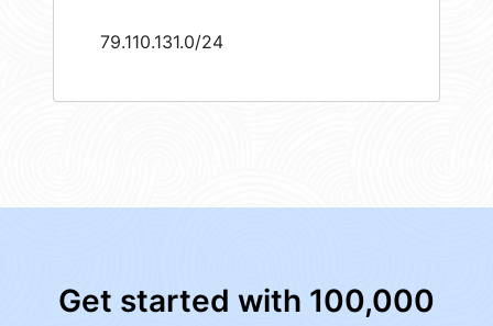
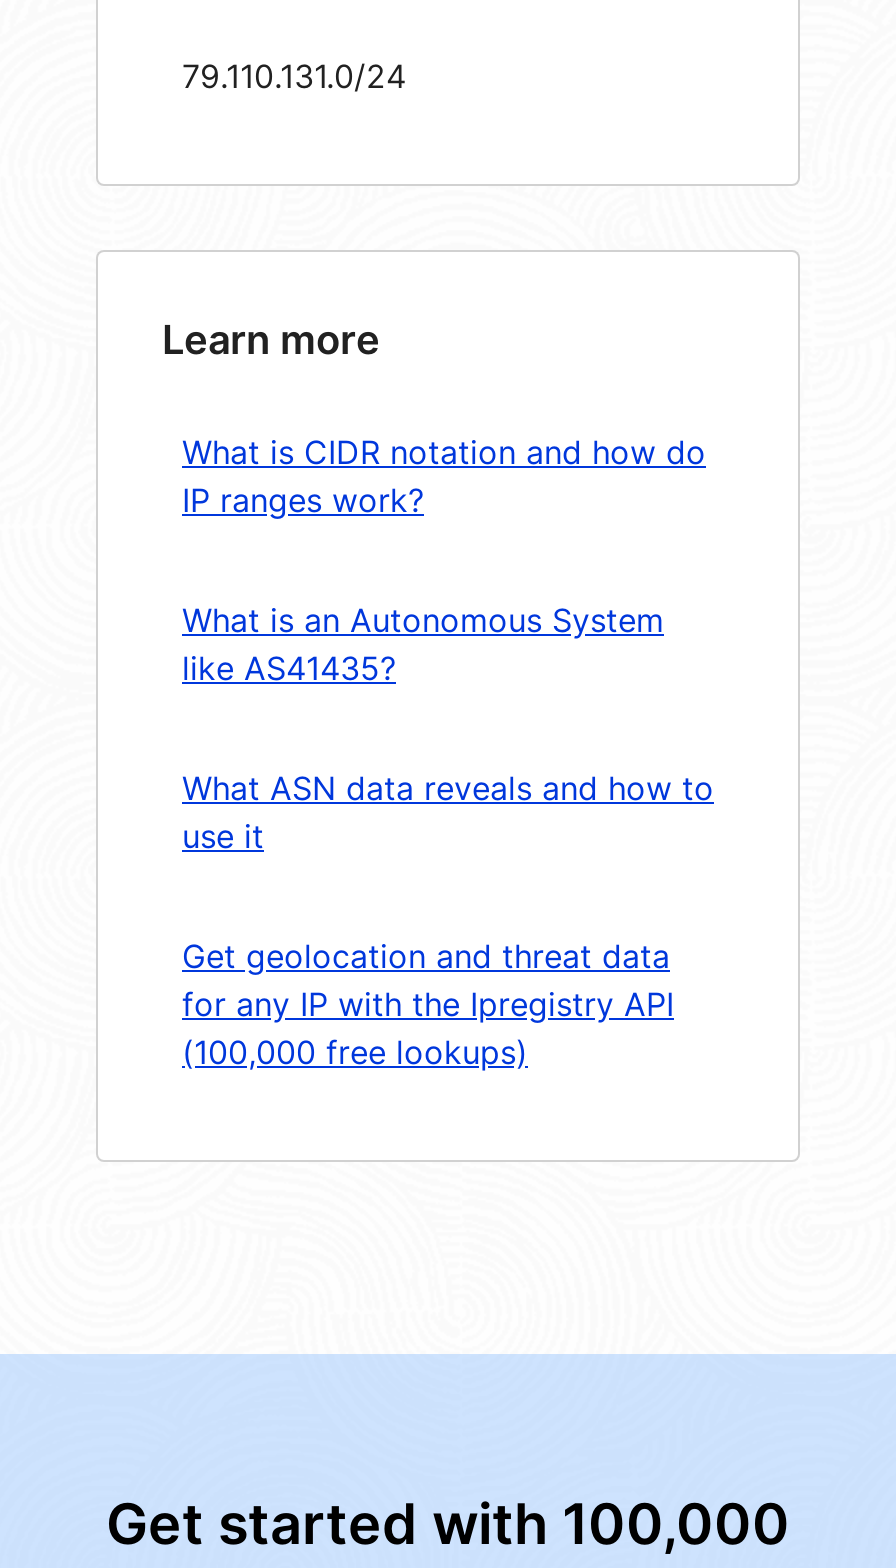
+ Learn more
+ What is CIDR notation and how do
+ IP ranges work?
+ What is an Autonomous System
+ like AS41435?
+ What ASN data reveals and how to
+ use it
+ Get geolocation and threat data
+ for any IP with the Ipregistry API
+ (100,000 free lookups)
